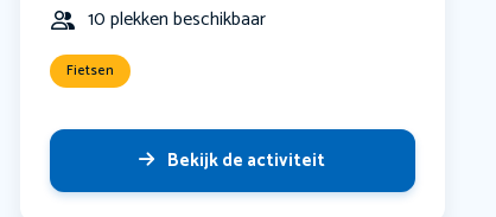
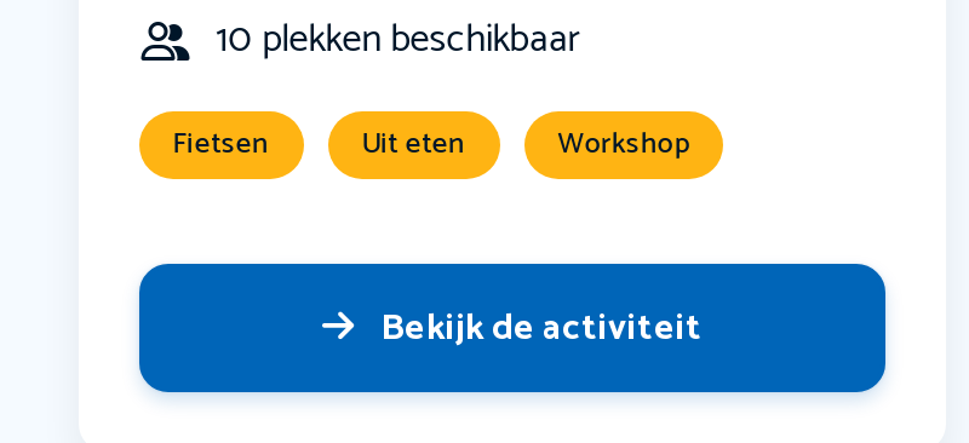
+ Uit eten
+ Workshop
